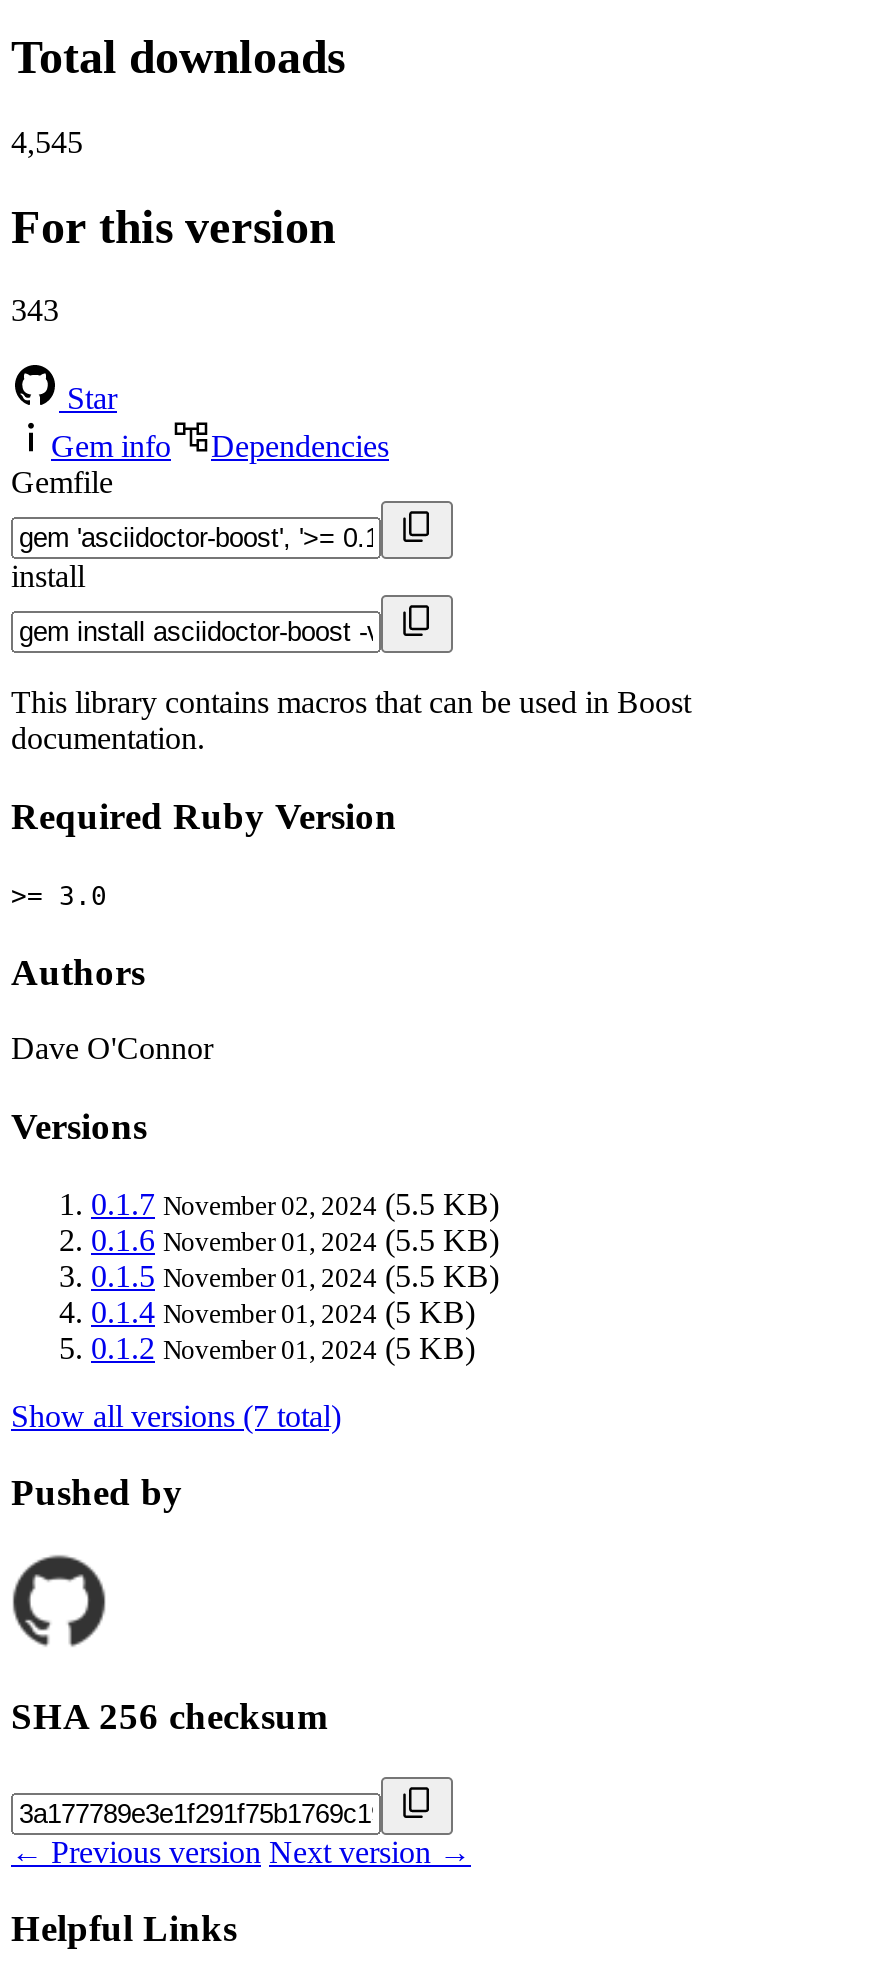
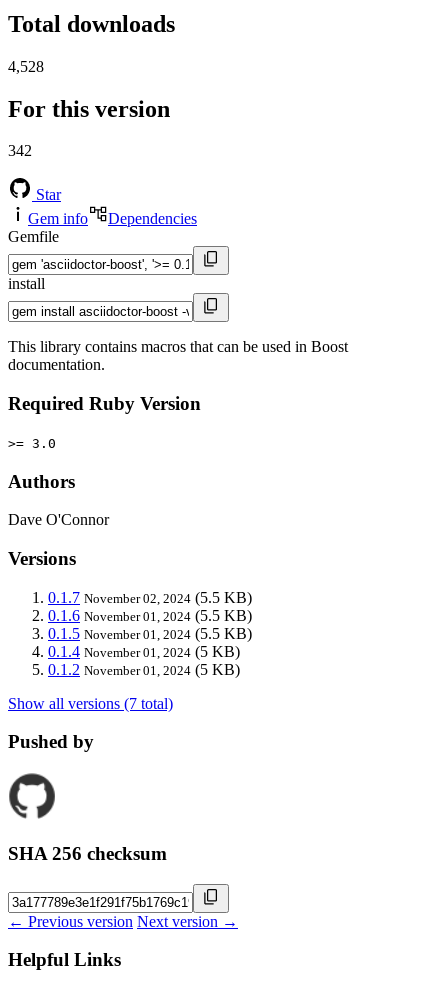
- 4,545
+ 4,528

- 343
+ 342
